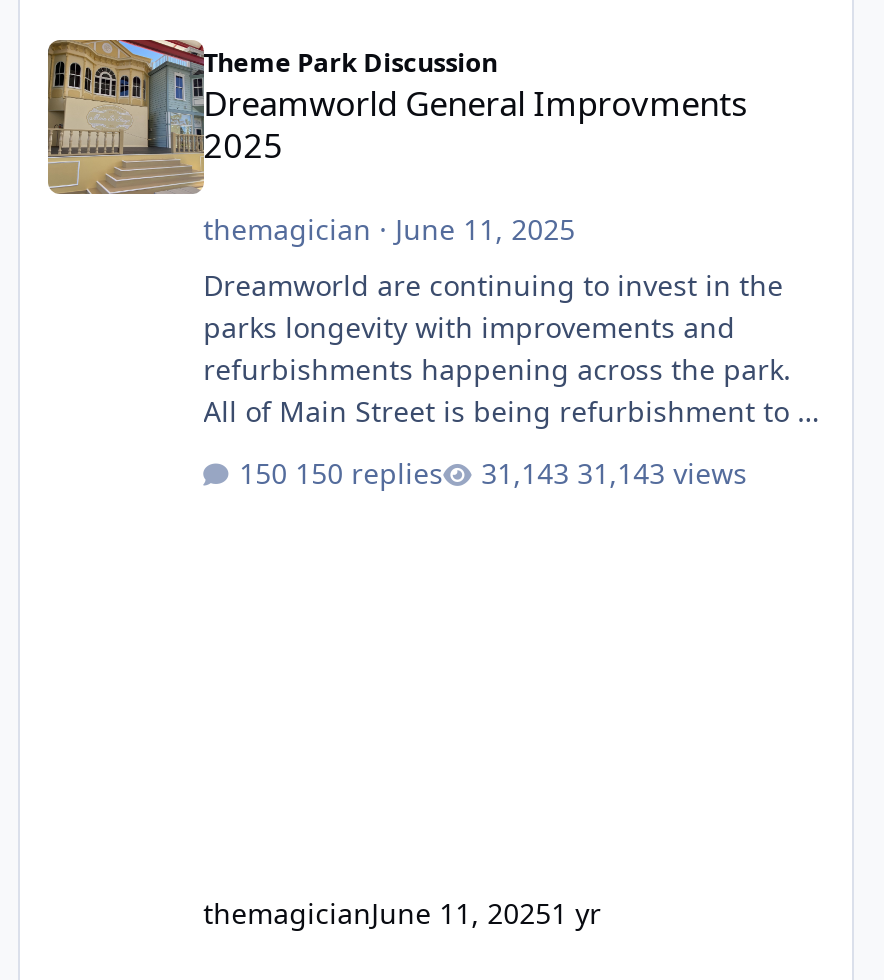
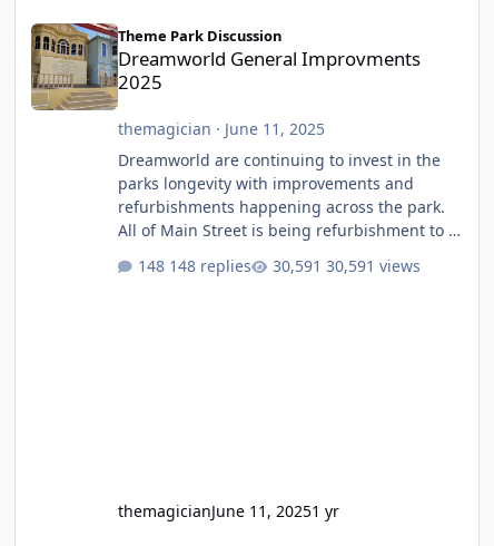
- 150 replies
+ 148 replies

- 31,143 views
+ 30,591 views
